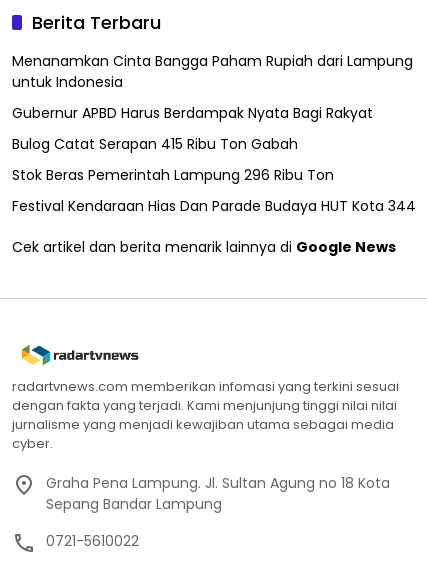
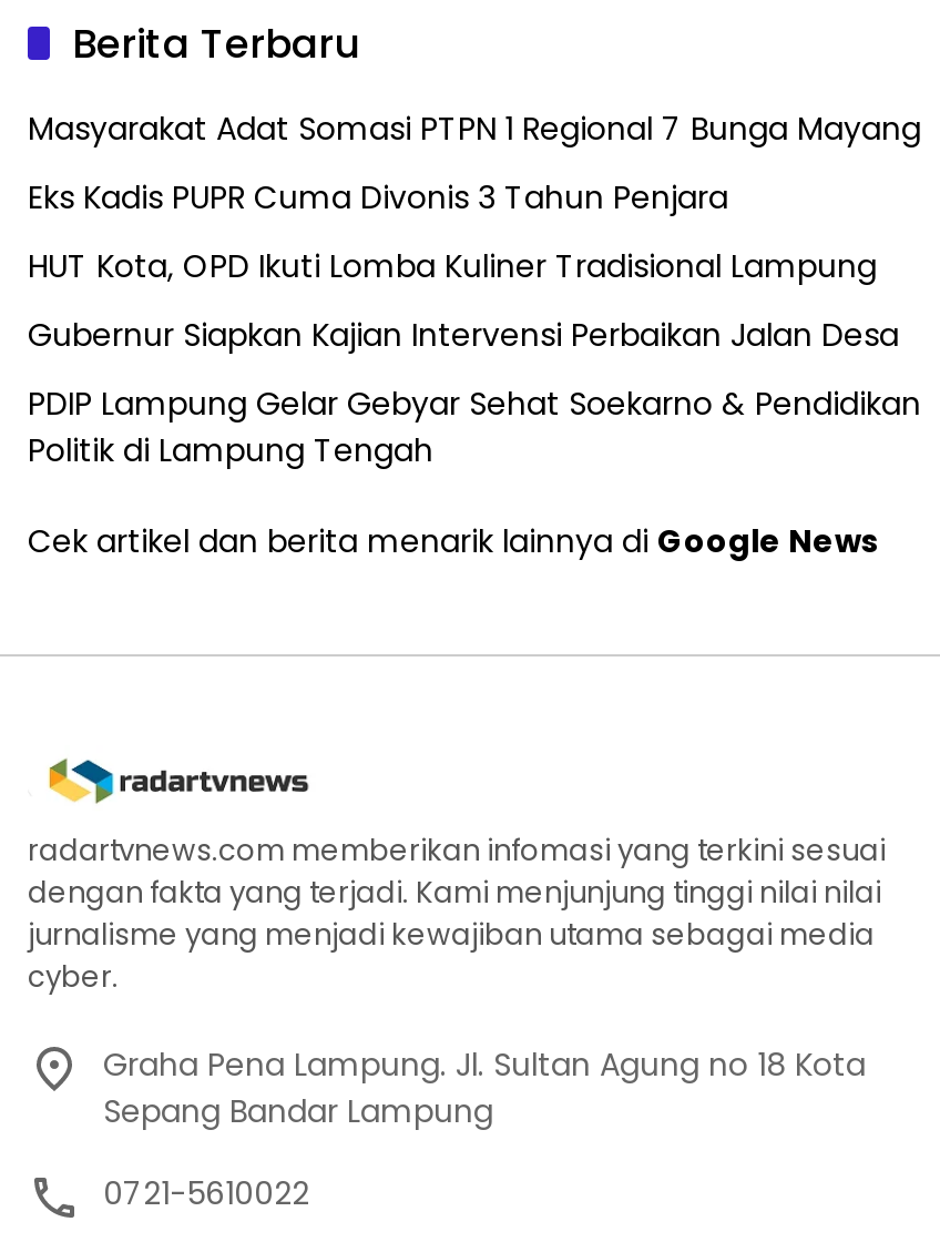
- Menanamkan Cinta Bangga Paham Rupiah dari Lampung
- untuk Indonesia
+ Masyarakat Adat Somasi PTPN 1 Regional 7 Bunga Mayang

- Gubernur APBD Harus Berdampak Nyata Bagi Rakyat
+ Eks Kadis PUPR Cuma Divonis 3 Tahun Penjara

- Bulog Catat Serapan 415 Ribu Ton Gabah
+ HUT Kota, OPD Ikuti Lomba Kuliner Tradisional Lampung

- Stok Beras Pemerintah Lampung 296 Ribu Ton
+ Gubernur Siapkan Kajian Intervensi Perbaikan Jalan Desa

- Festival Kendaraan Hias Dan Parade Budaya HUT Kota 344
+ PDIP Lampung Gelar Gebyar Sehat Soekarno & Pendidikan
+ Politik di Lampung Tengah
